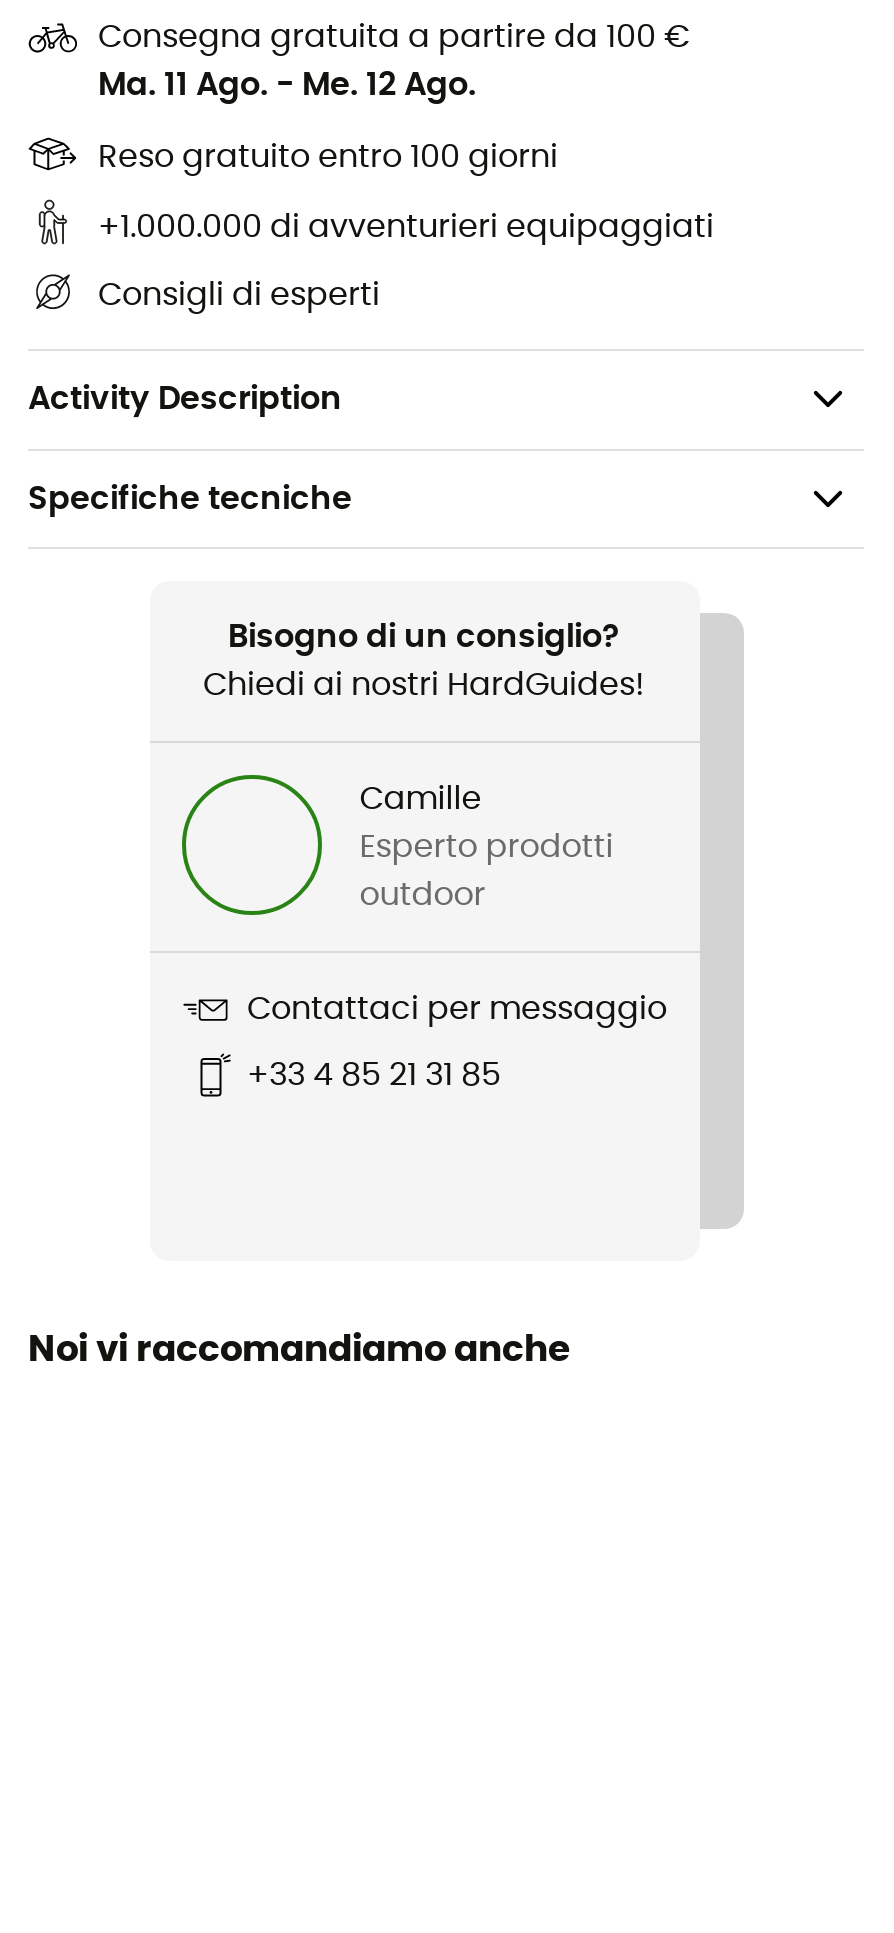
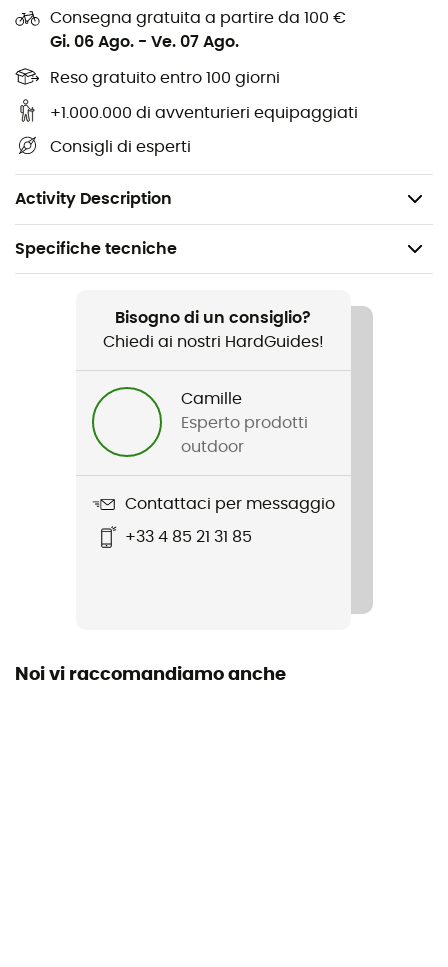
- Ma. 11 Ago. - Me. 12 Ago.
+ Gi. 06 Ago. - Ve. 07 Ago.
